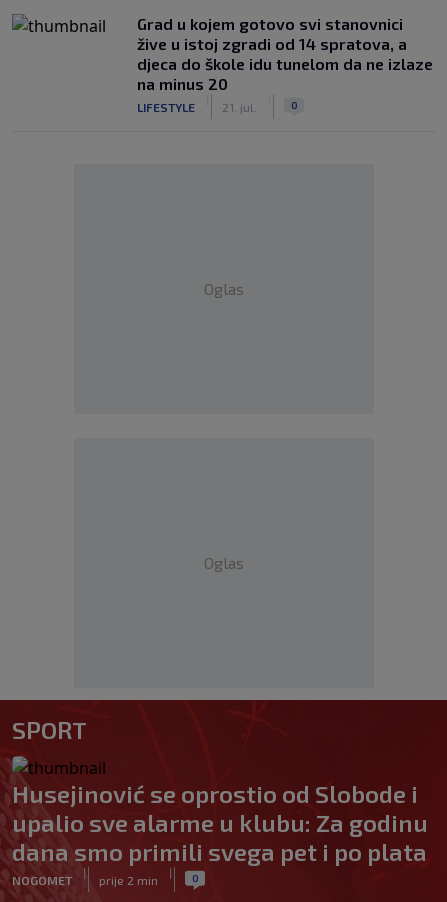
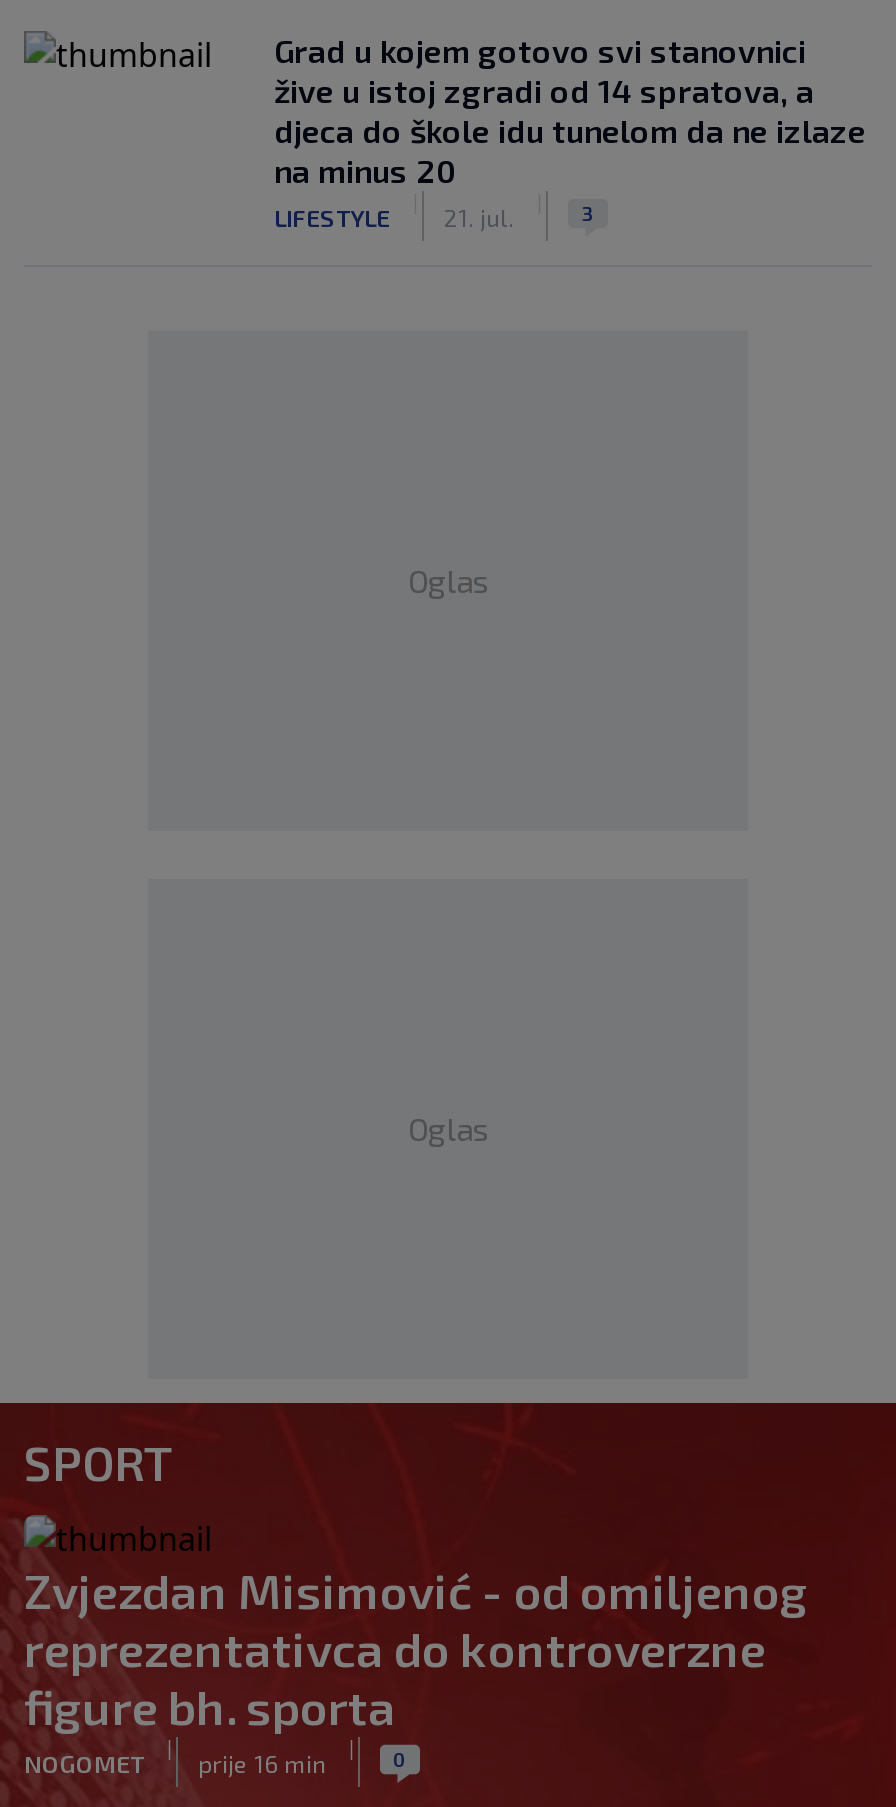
- 0
+ 3

- Husejinović se oprostio od Slobode i
- upalio sve alarme u klubu: Za godinu
- dana smo primili svega pet i po plata
+ Zvjezdan Misimović - od omiljenog
+ reprezentativca do kontroverzne
+ figure bh. sporta

- NOGOMET prije 2 min
+ NOGOMET prije 16 min
